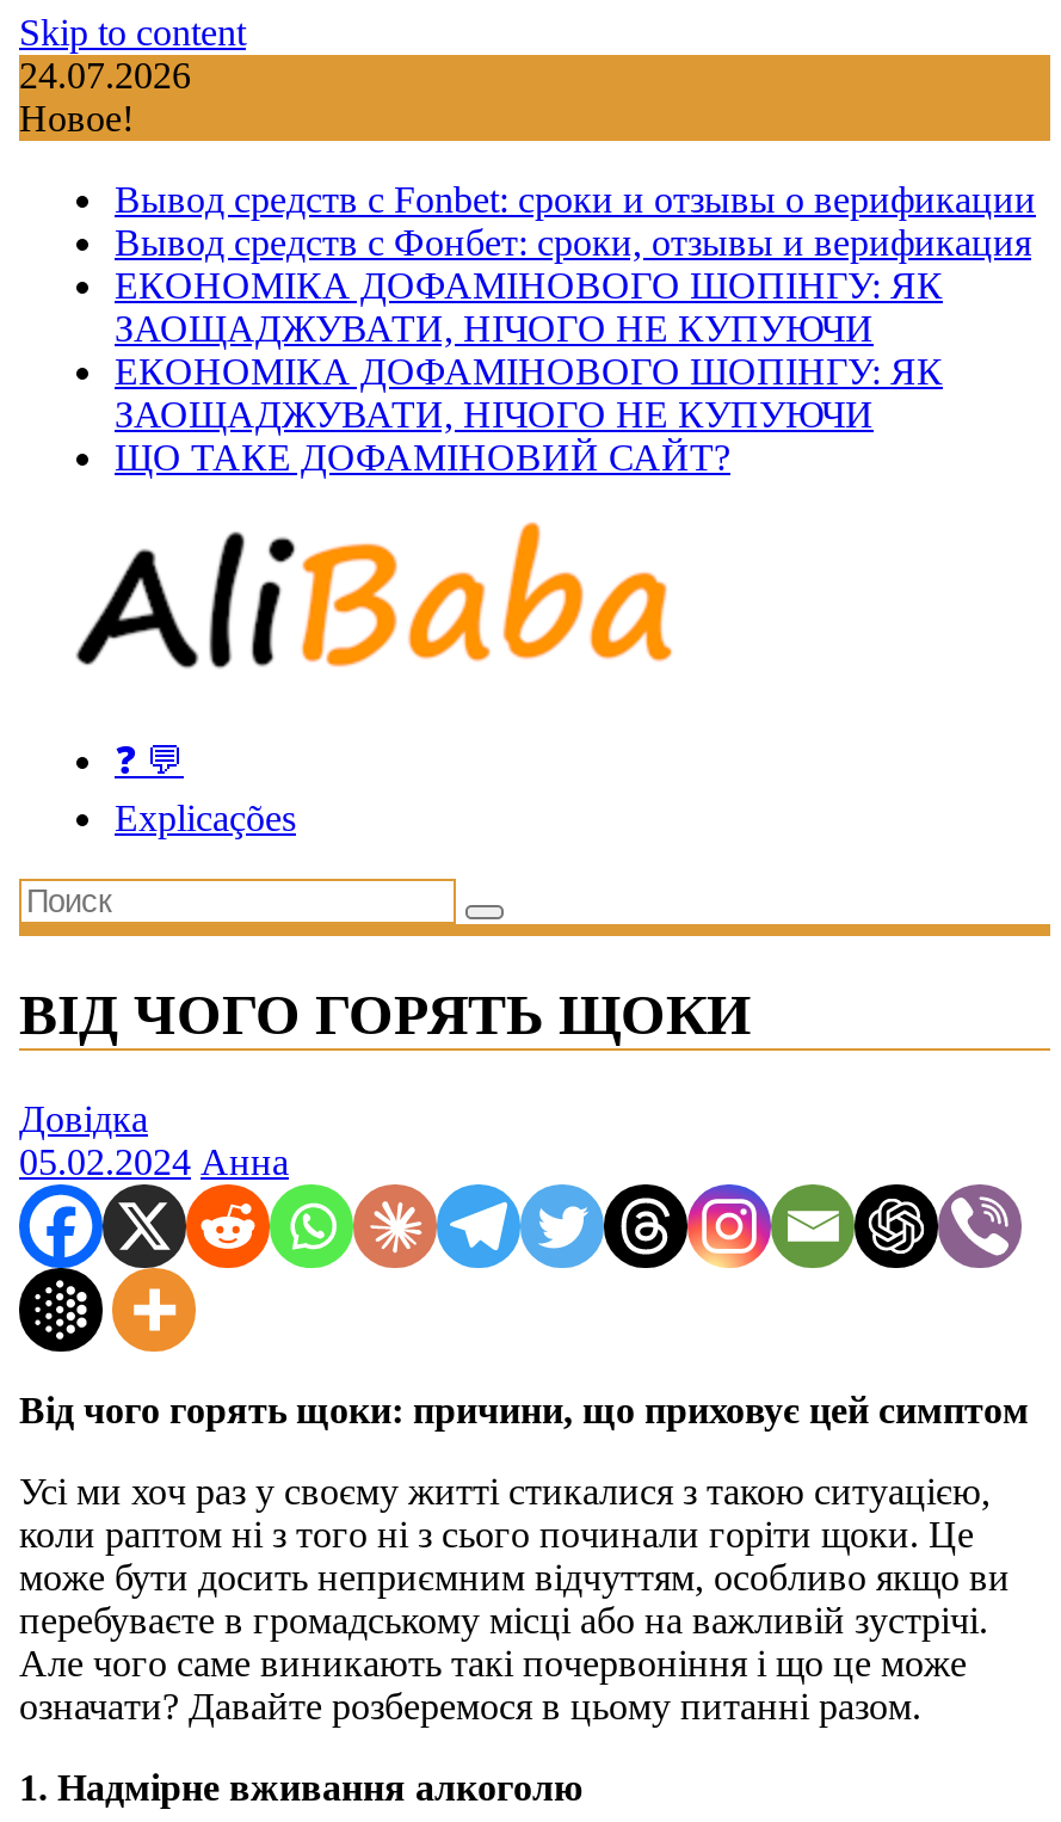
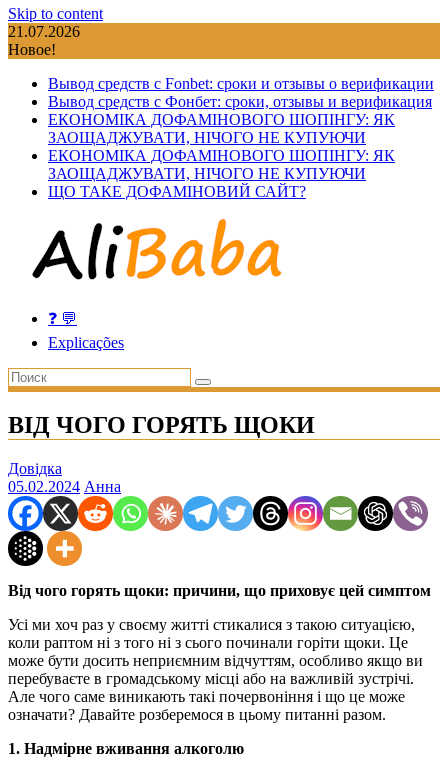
- 24.07.2026
+ 21.07.2026
